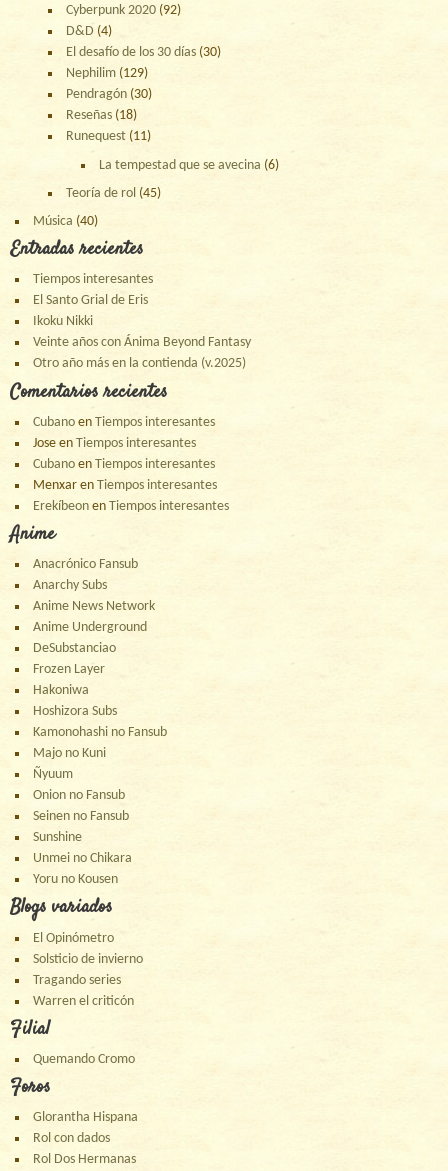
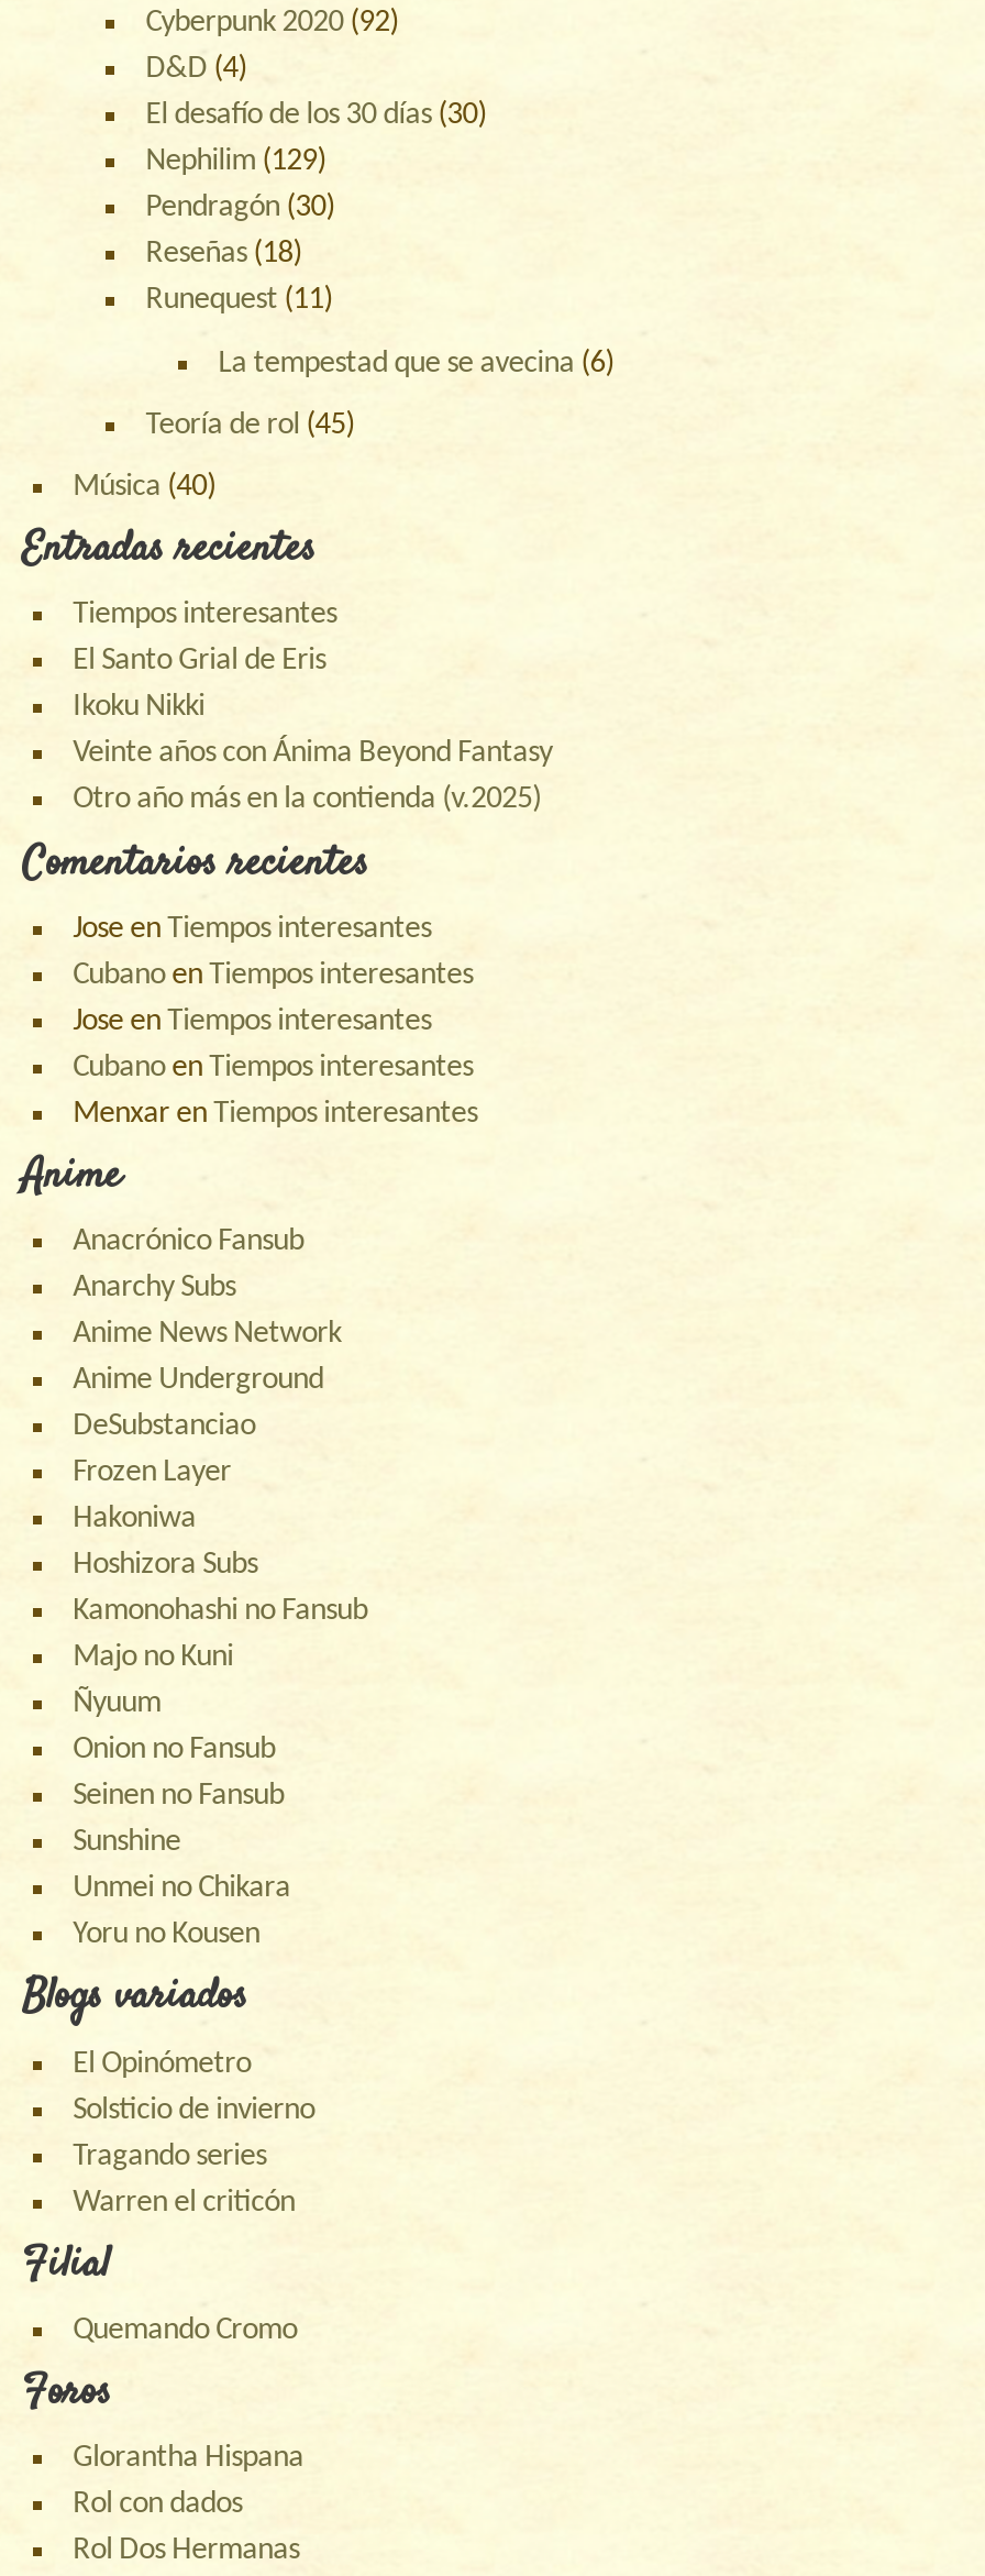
+ Jose en Tiempos interesantes

moved down: Cubano en Tiempos interesantes | Jose en Tiempos interesantes | Cubano en Tiempos interesantes | Menxar en Tiempos interesantes

- Erekíbeon en Tiempos interesantes
